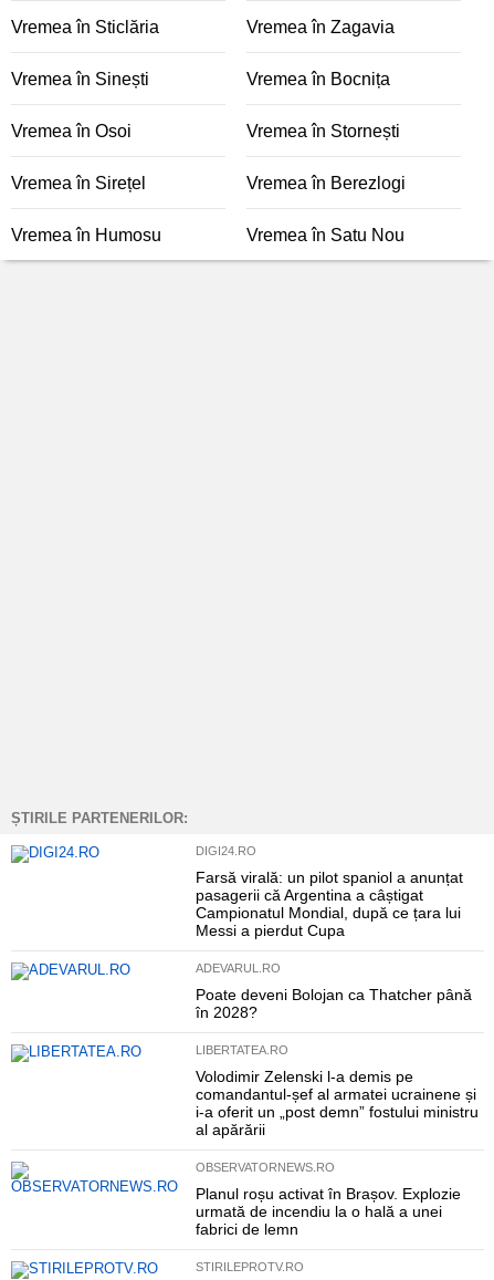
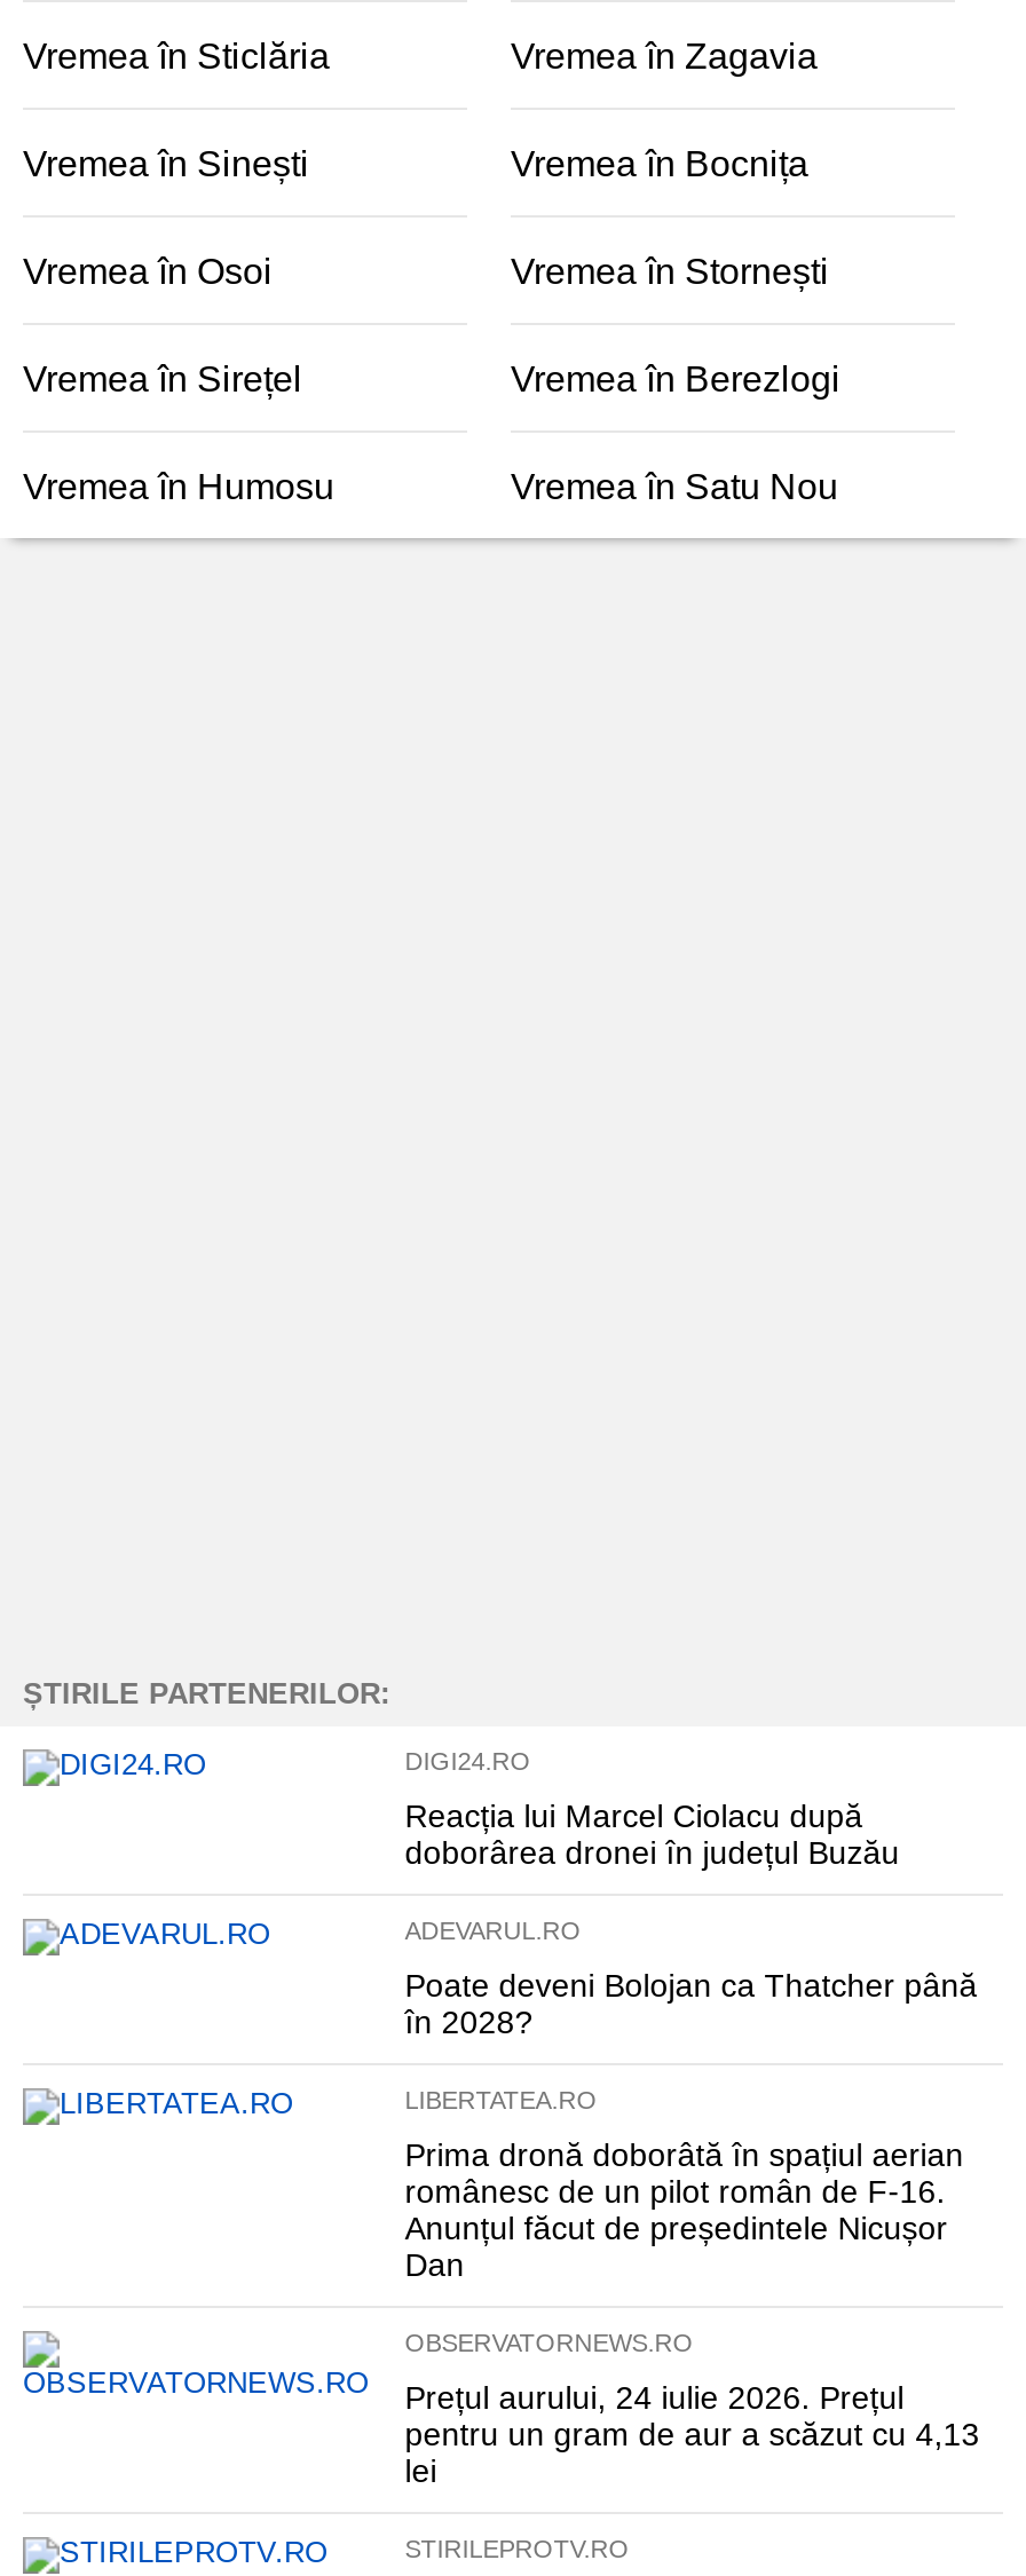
- Farsă virală: un pilot spaniol a anunțat
- pasagerii că Argentina a câștigat
- Campionatul Mondial, după ce țara lui
- Messi a pierdut Cupa
+ Reacția lui Marcel Ciolacu după
+ doborârea dronei în județul Buzău

- Volodimir Zelenski l-a demis pe
- comandantul-șef al armatei ucrainene și
- i-a oferit un „post demn” fostului ministru
- al apărării
+ Prima dronă doborâtă în spațiul aerian
+ românesc de un pilot român de F-16.
+ Anunțul făcut de președintele Nicușor
+ Dan

- Planul roșu activat în Brașov. Explozie
- urmată de incendiu la o hală a unei
- fabrici de lemn
+ Prețul aurului, 24 iulie 2026. Prețul
+ pentru un gram de aur a scăzut cu 4,13
+ lei
